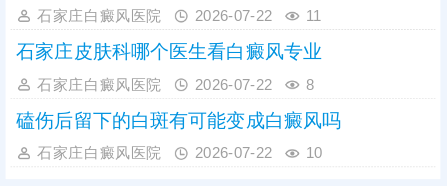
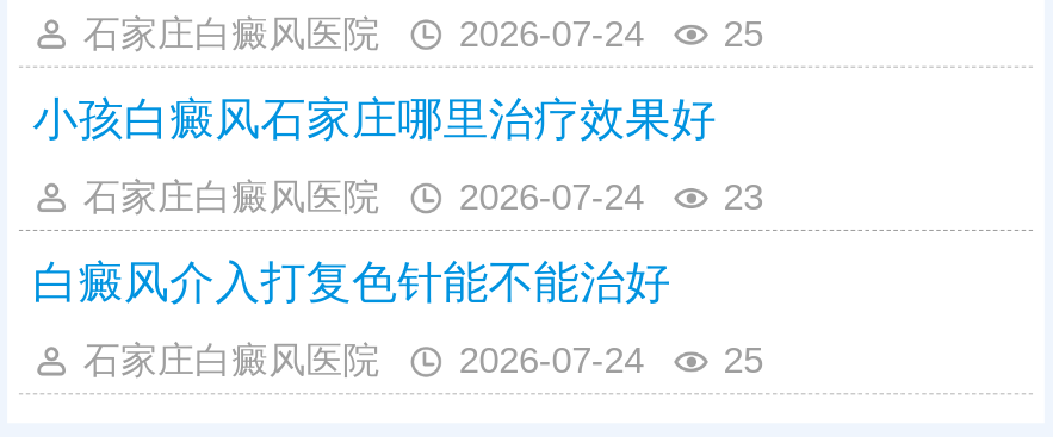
- 2026-07-22
- 11
+ 2026-07-24
+ 25

- 石家庄皮肤科哪个医生看白癜风专业
+ 小孩白癜风石家庄哪里治疗效果好

- 2026-07-22
- 8
+ 2026-07-24
+ 23

- 磕伤后留下的白斑有可能变成白癜风吗
+ 白癜风介入打复色针能不能治好

- 2026-07-22
+ 2026-07-24

- 10
+ 25
